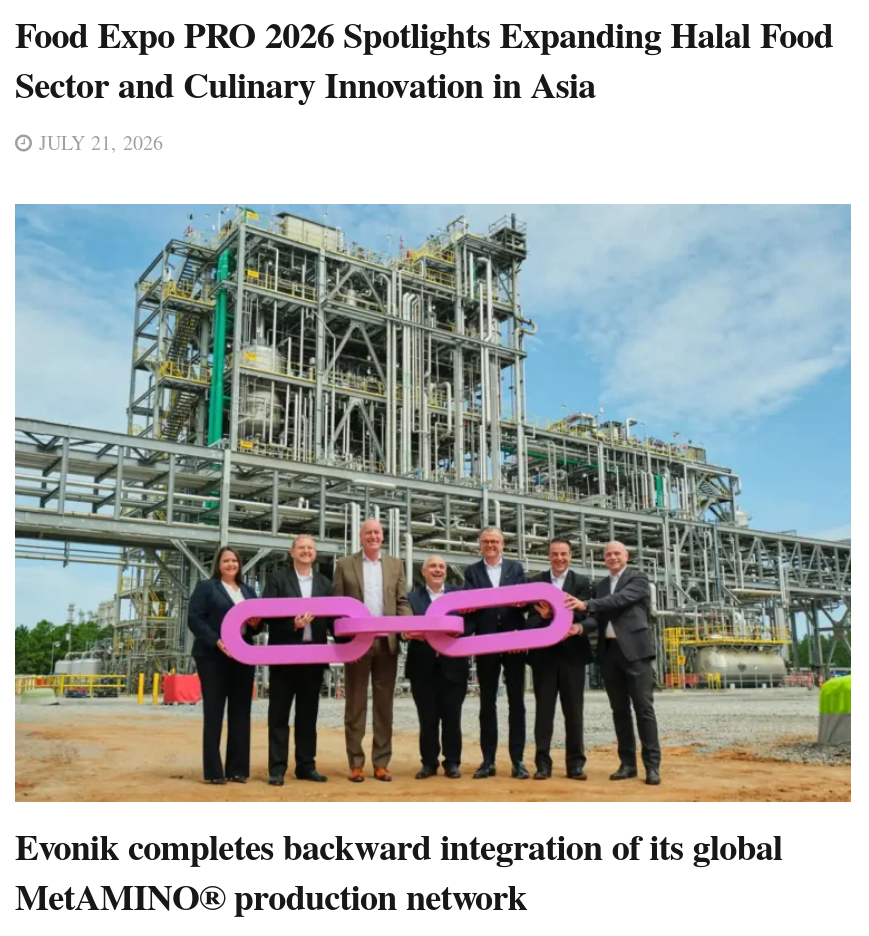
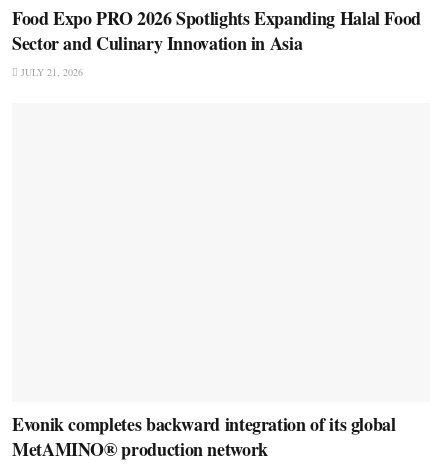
- [image]
